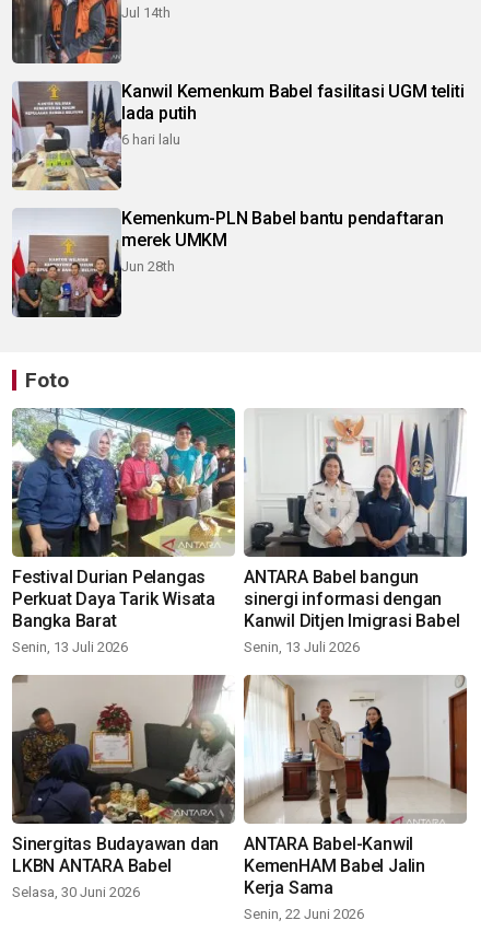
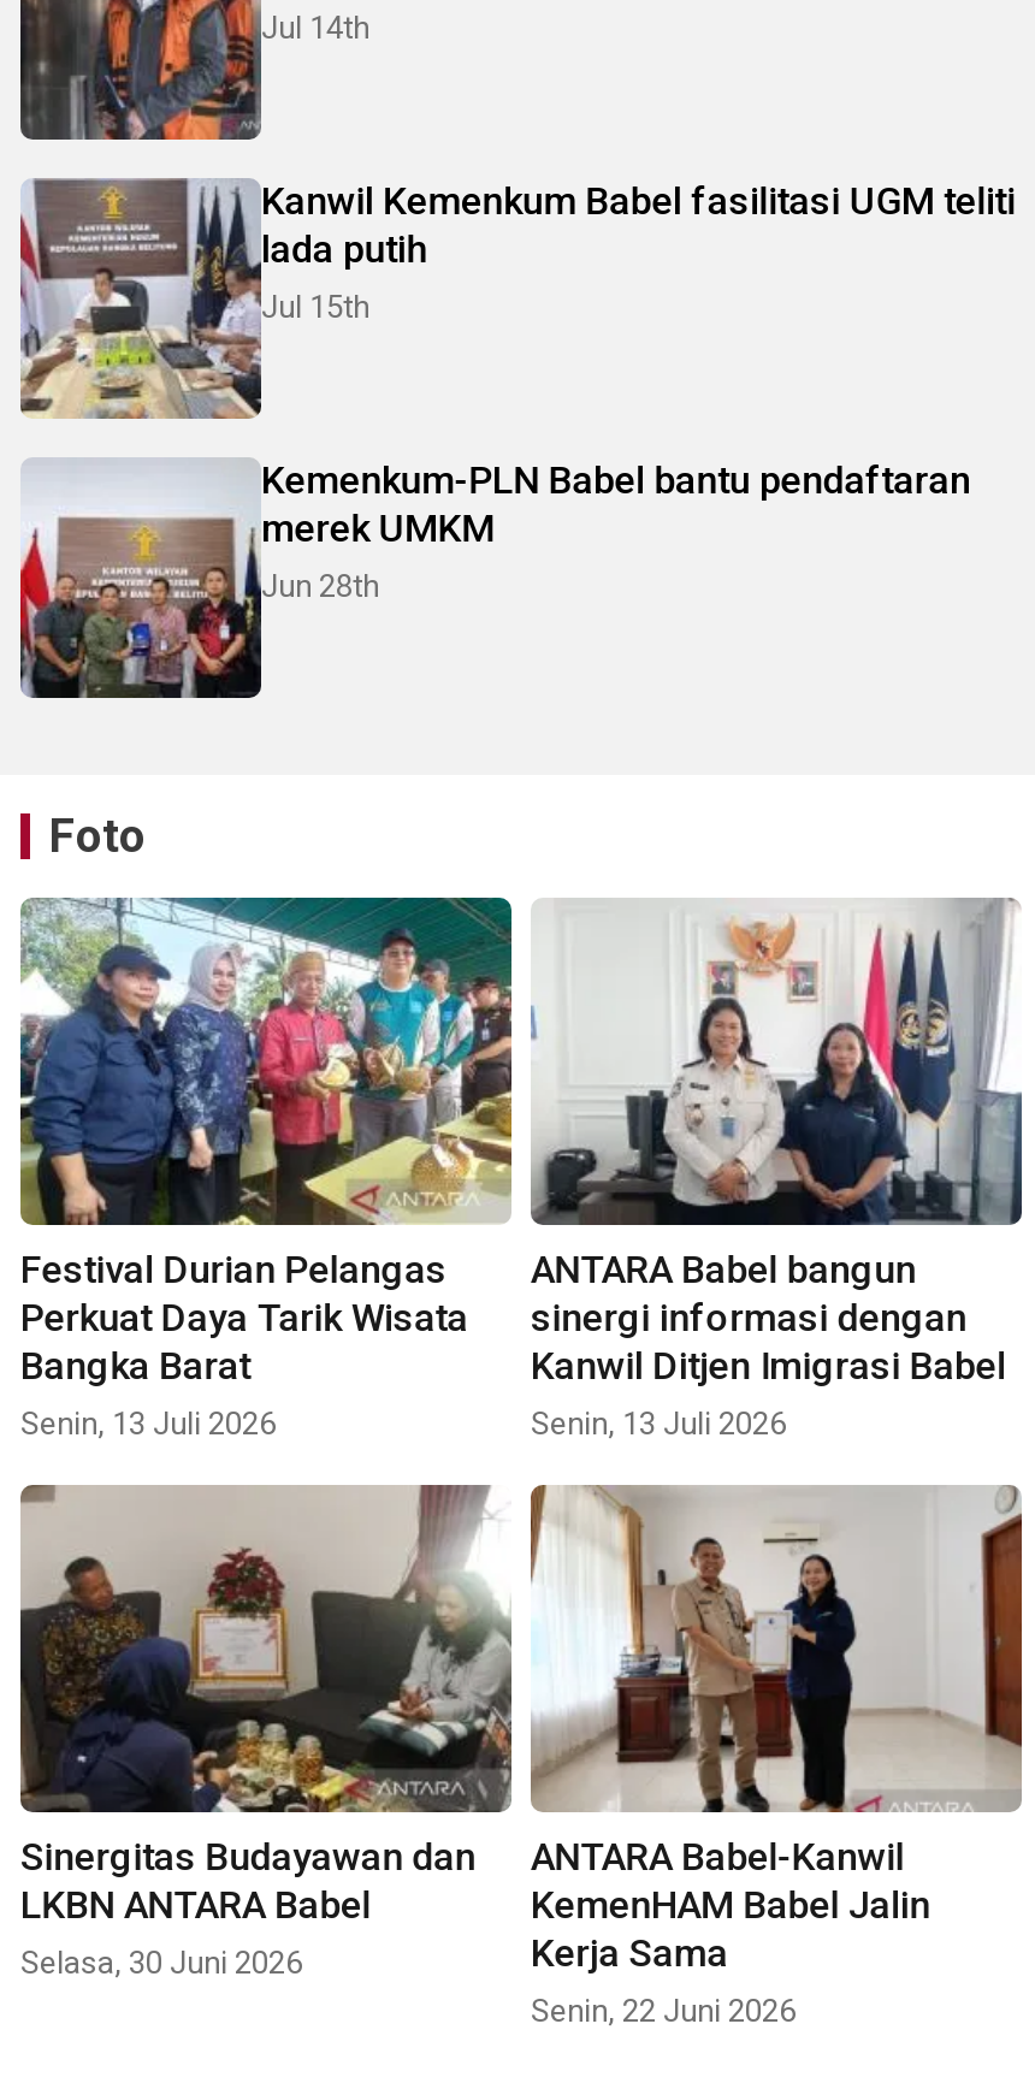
- 6 hari lalu
+ Jul 15th
